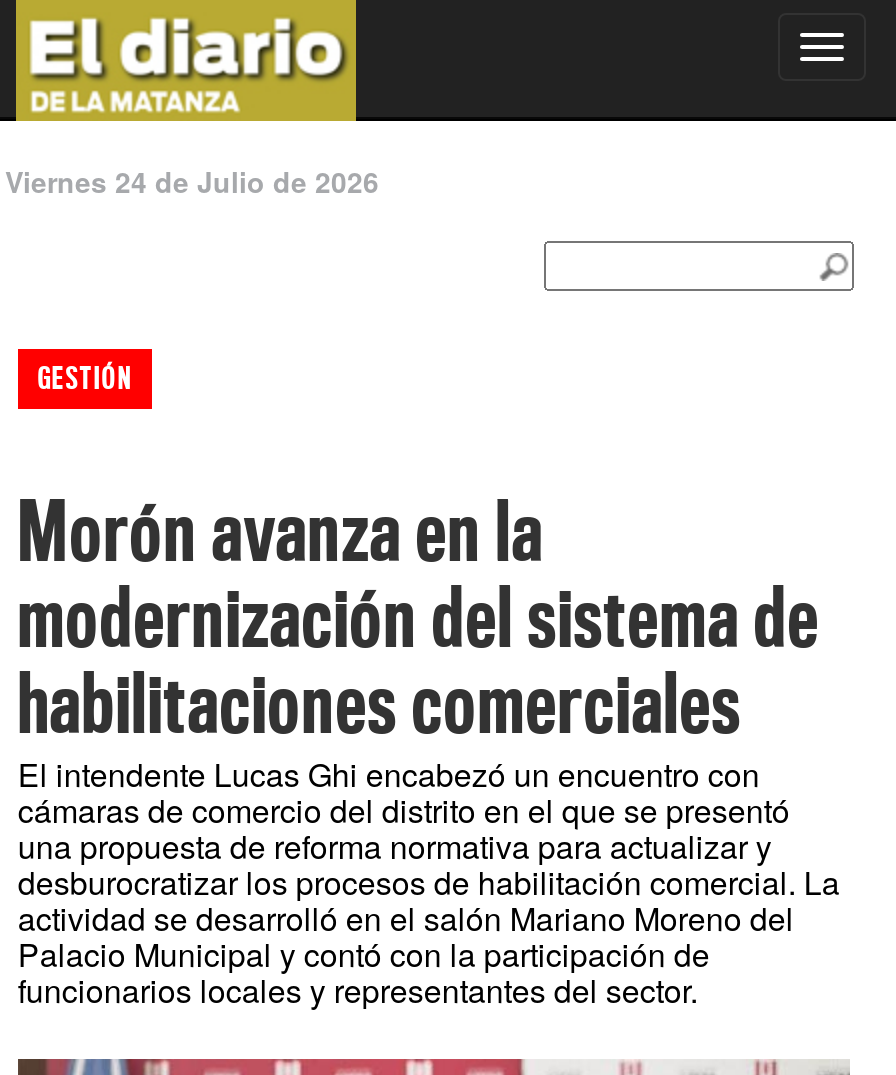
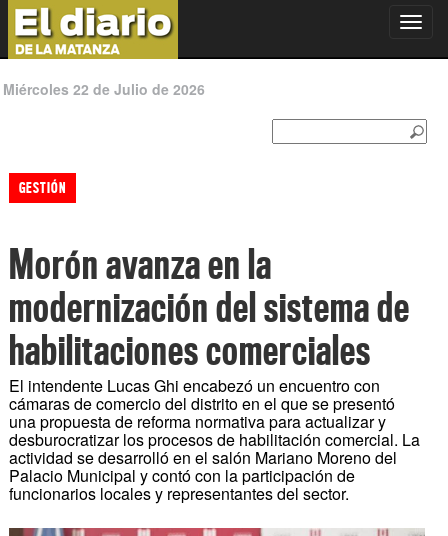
- Viernes 24 de Julio de 2026
+ Miércoles 22 de Julio de 2026
